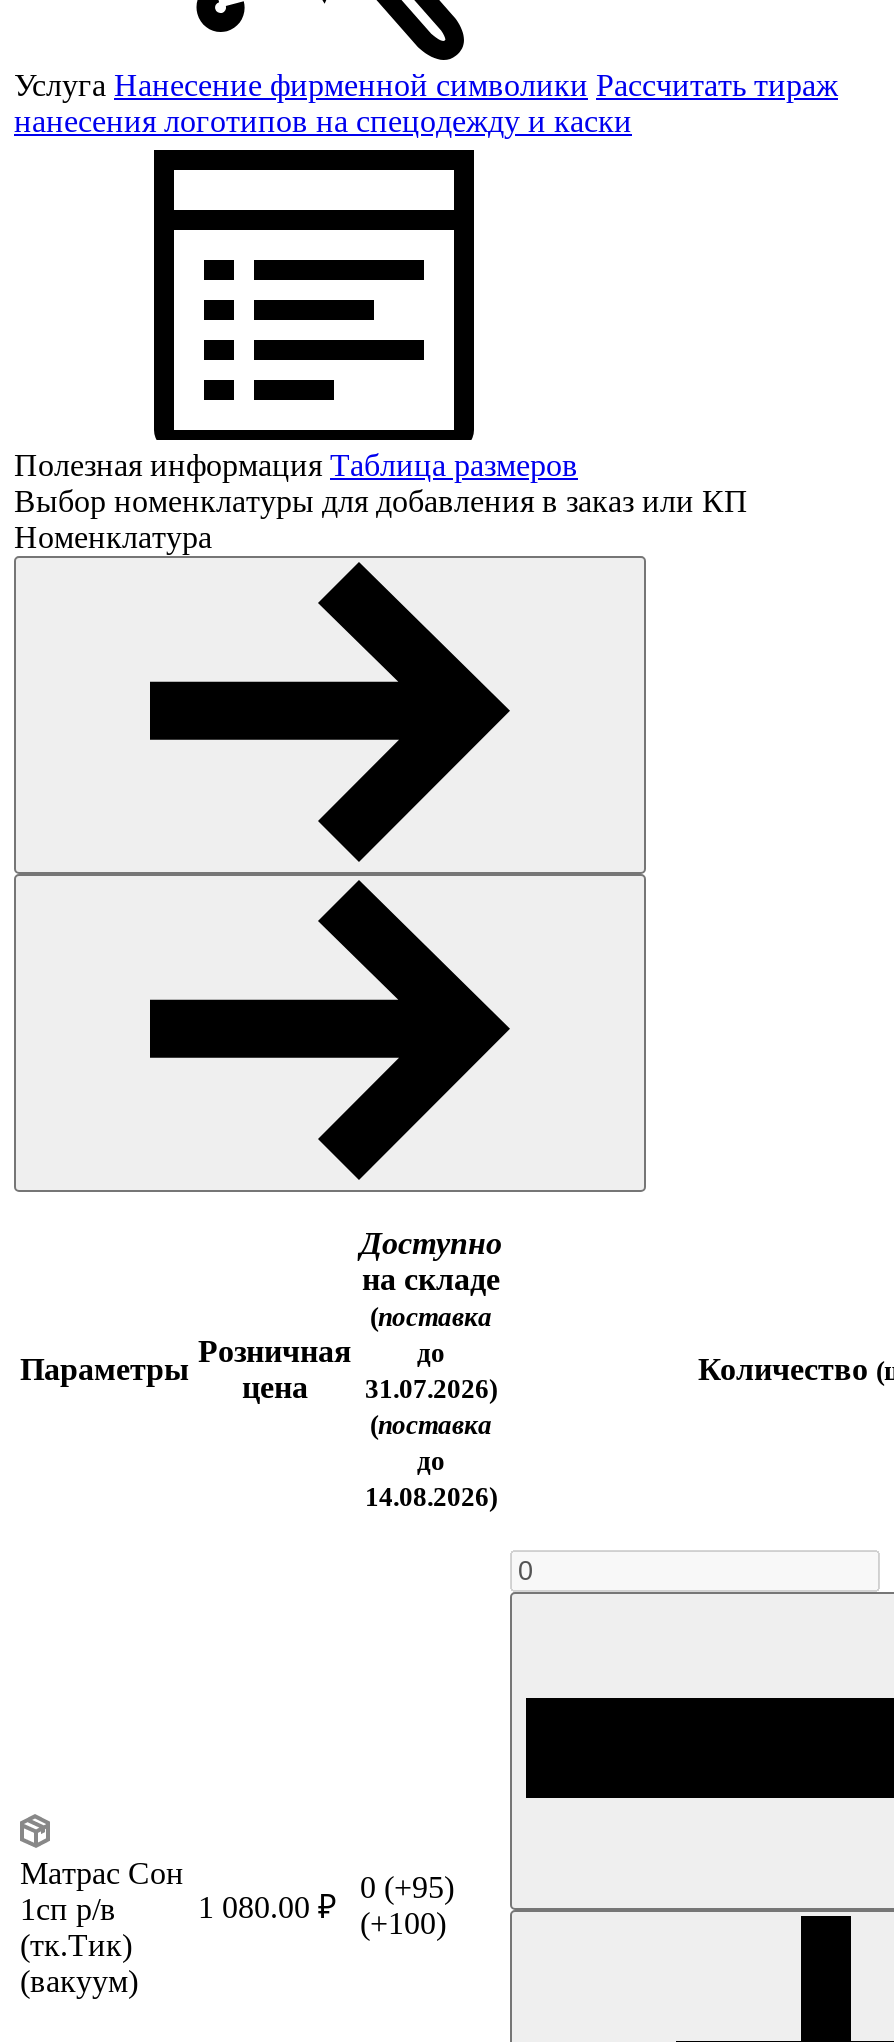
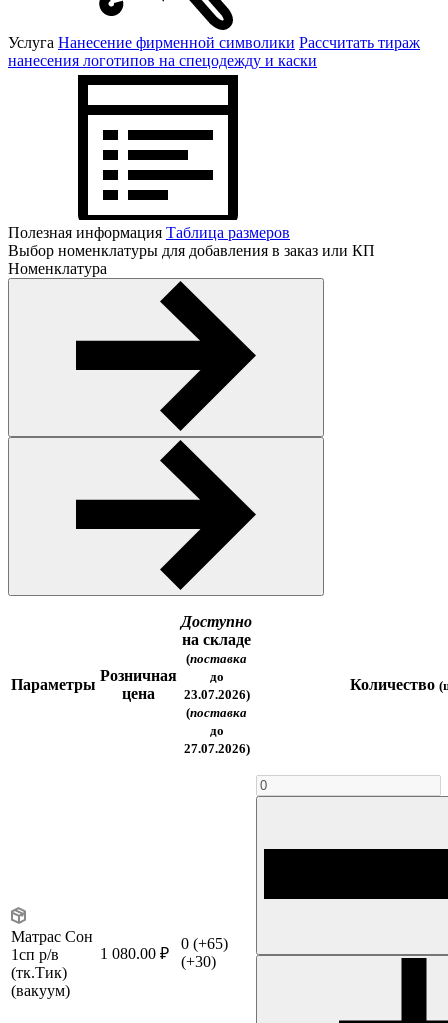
- цена 31.07.2026)
+ цена 23.07.2026)

- 14.08.2026)
+ 27.07.2026)

- 0 (+95)
+ 0 (+65)

- 1 080.00 ₽ (+100)
+ 1 080.00 ₽ (+30)
